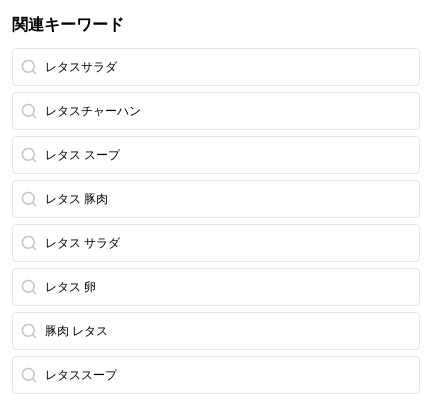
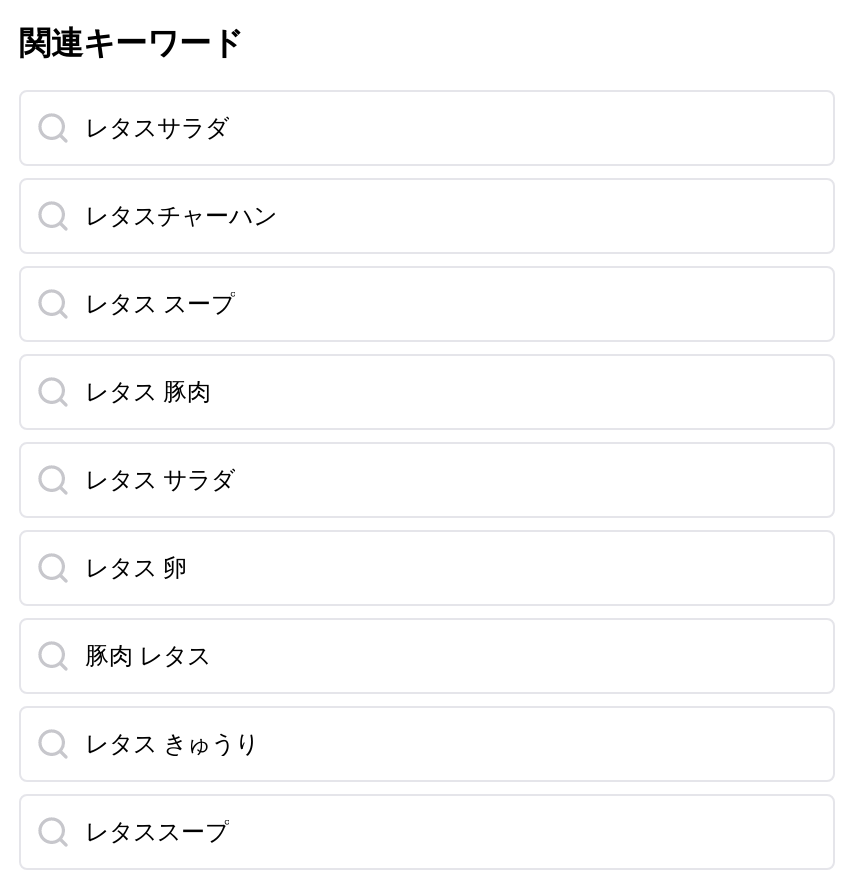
+ レタス きゅうり
